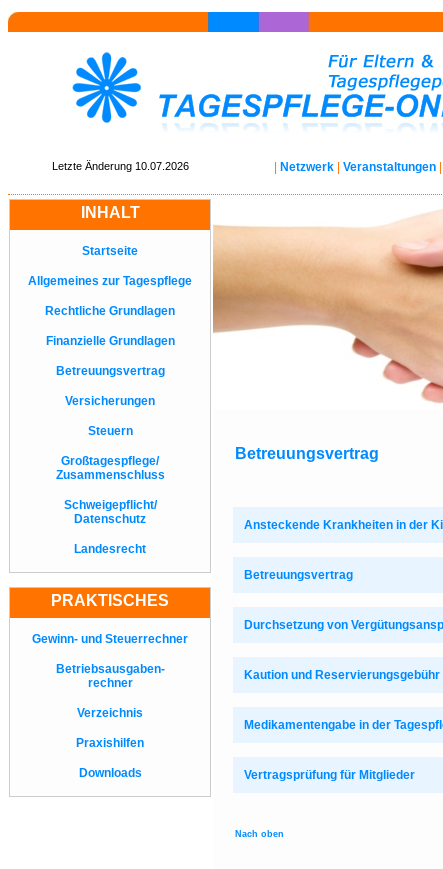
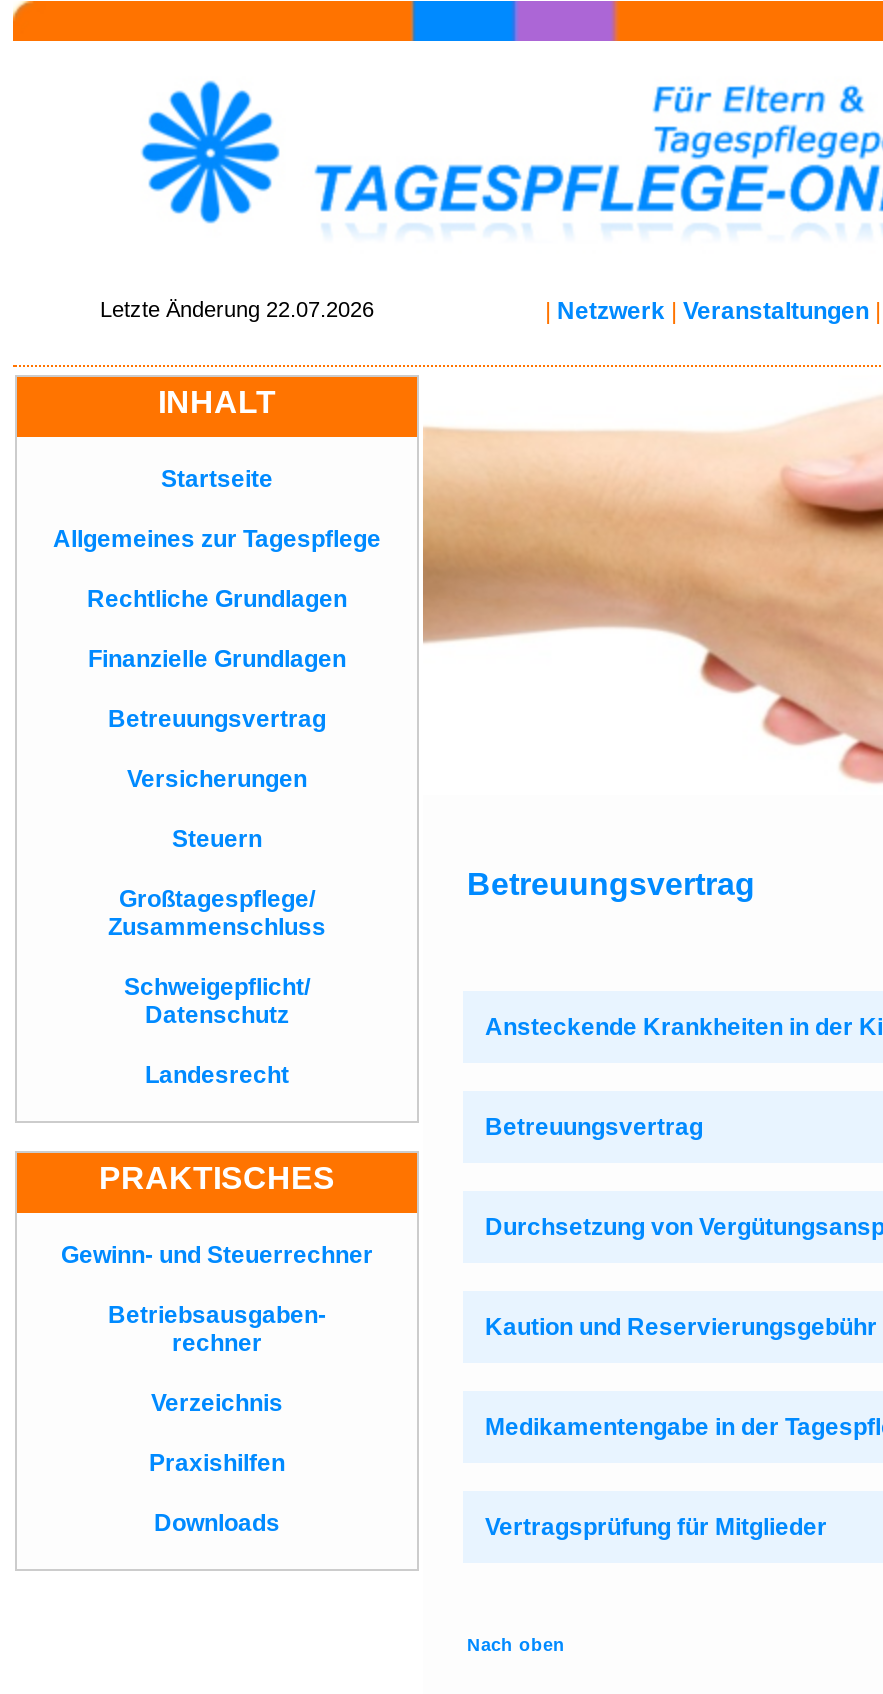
- Letzte Änderung 10.07.2026
+ Letzte Änderung 22.07.2026
